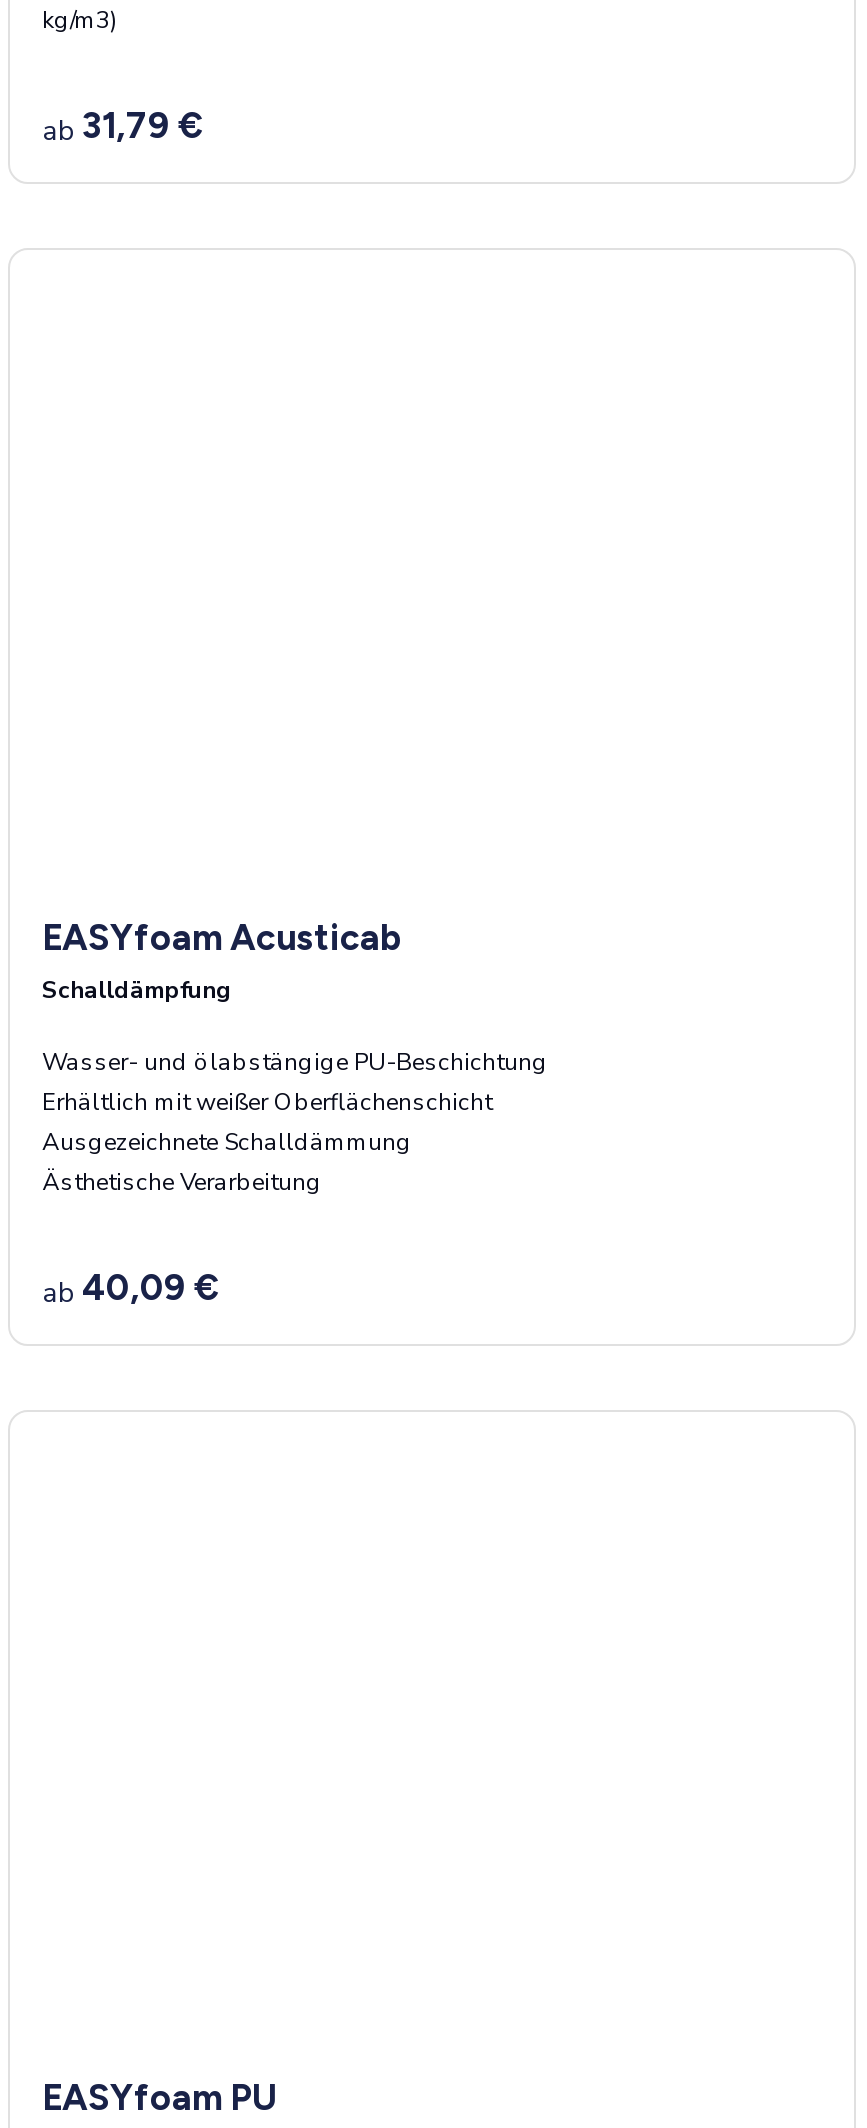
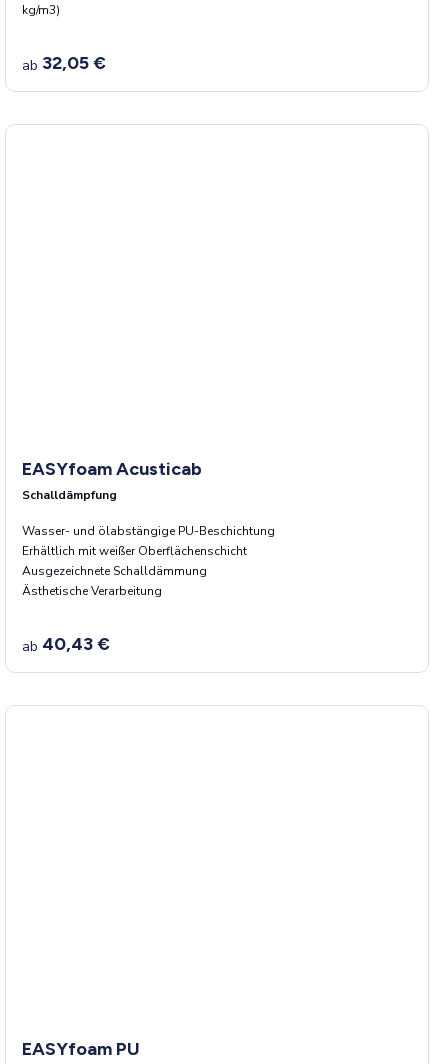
- ab 31,79 €
+ ab 32,05 €

- ab 40,09 €
+ ab 40,43 €
